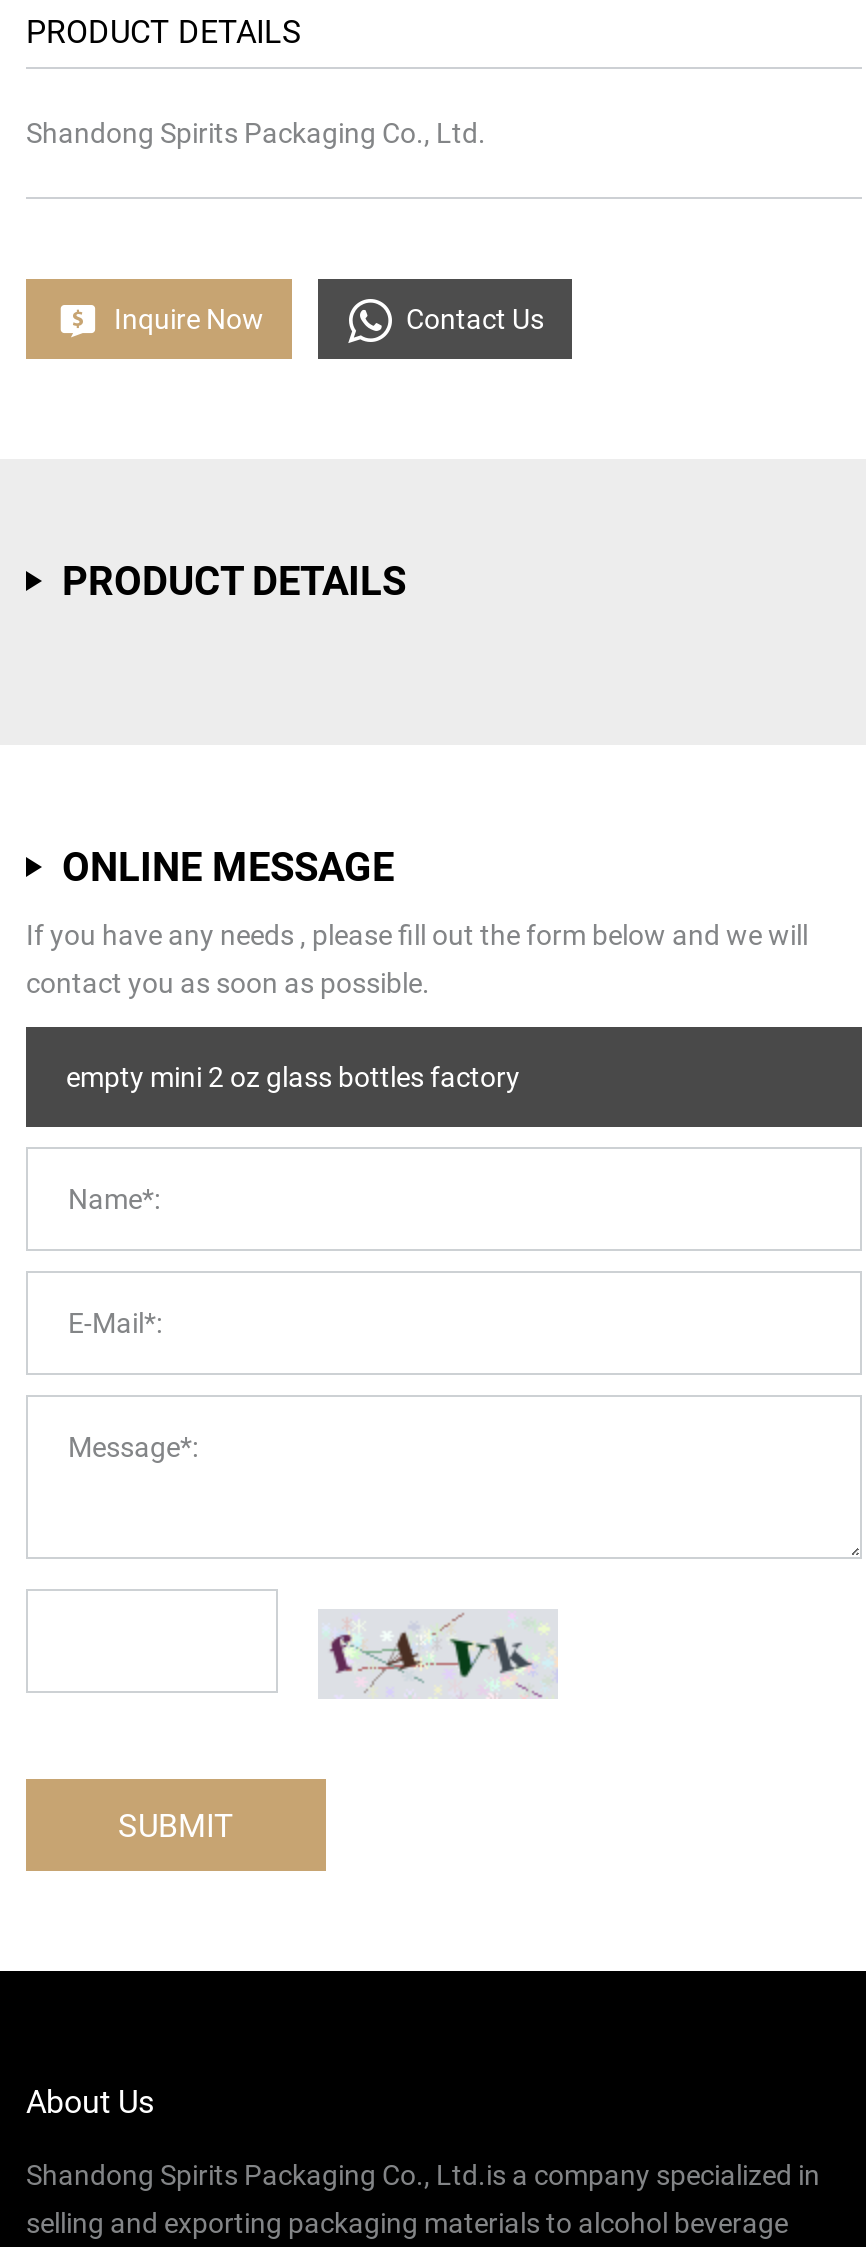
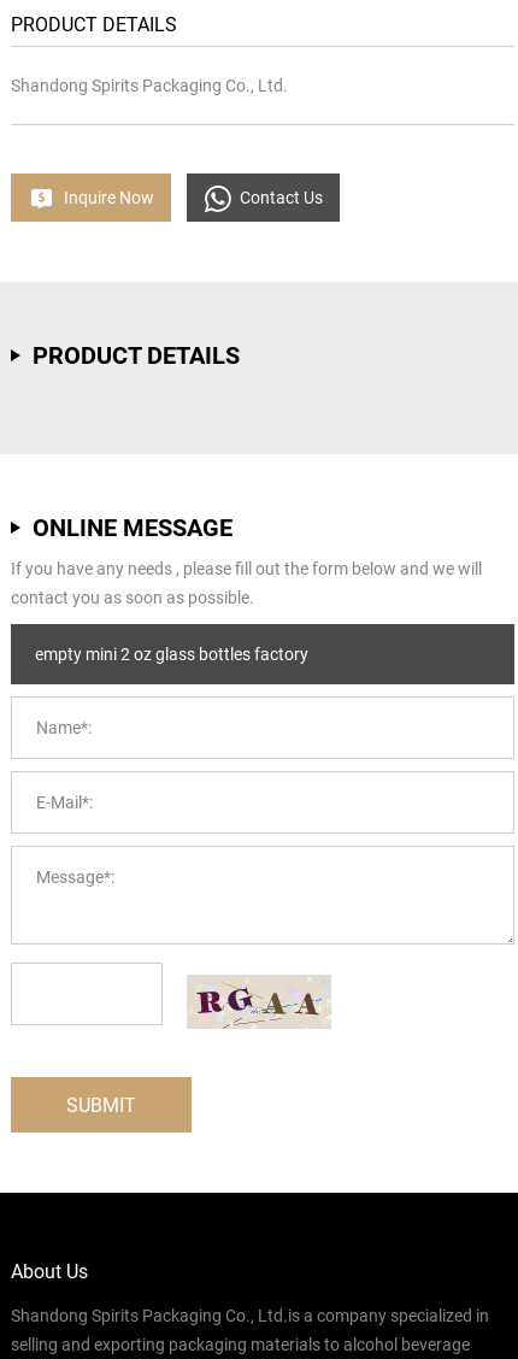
- [image]
+ [image]
